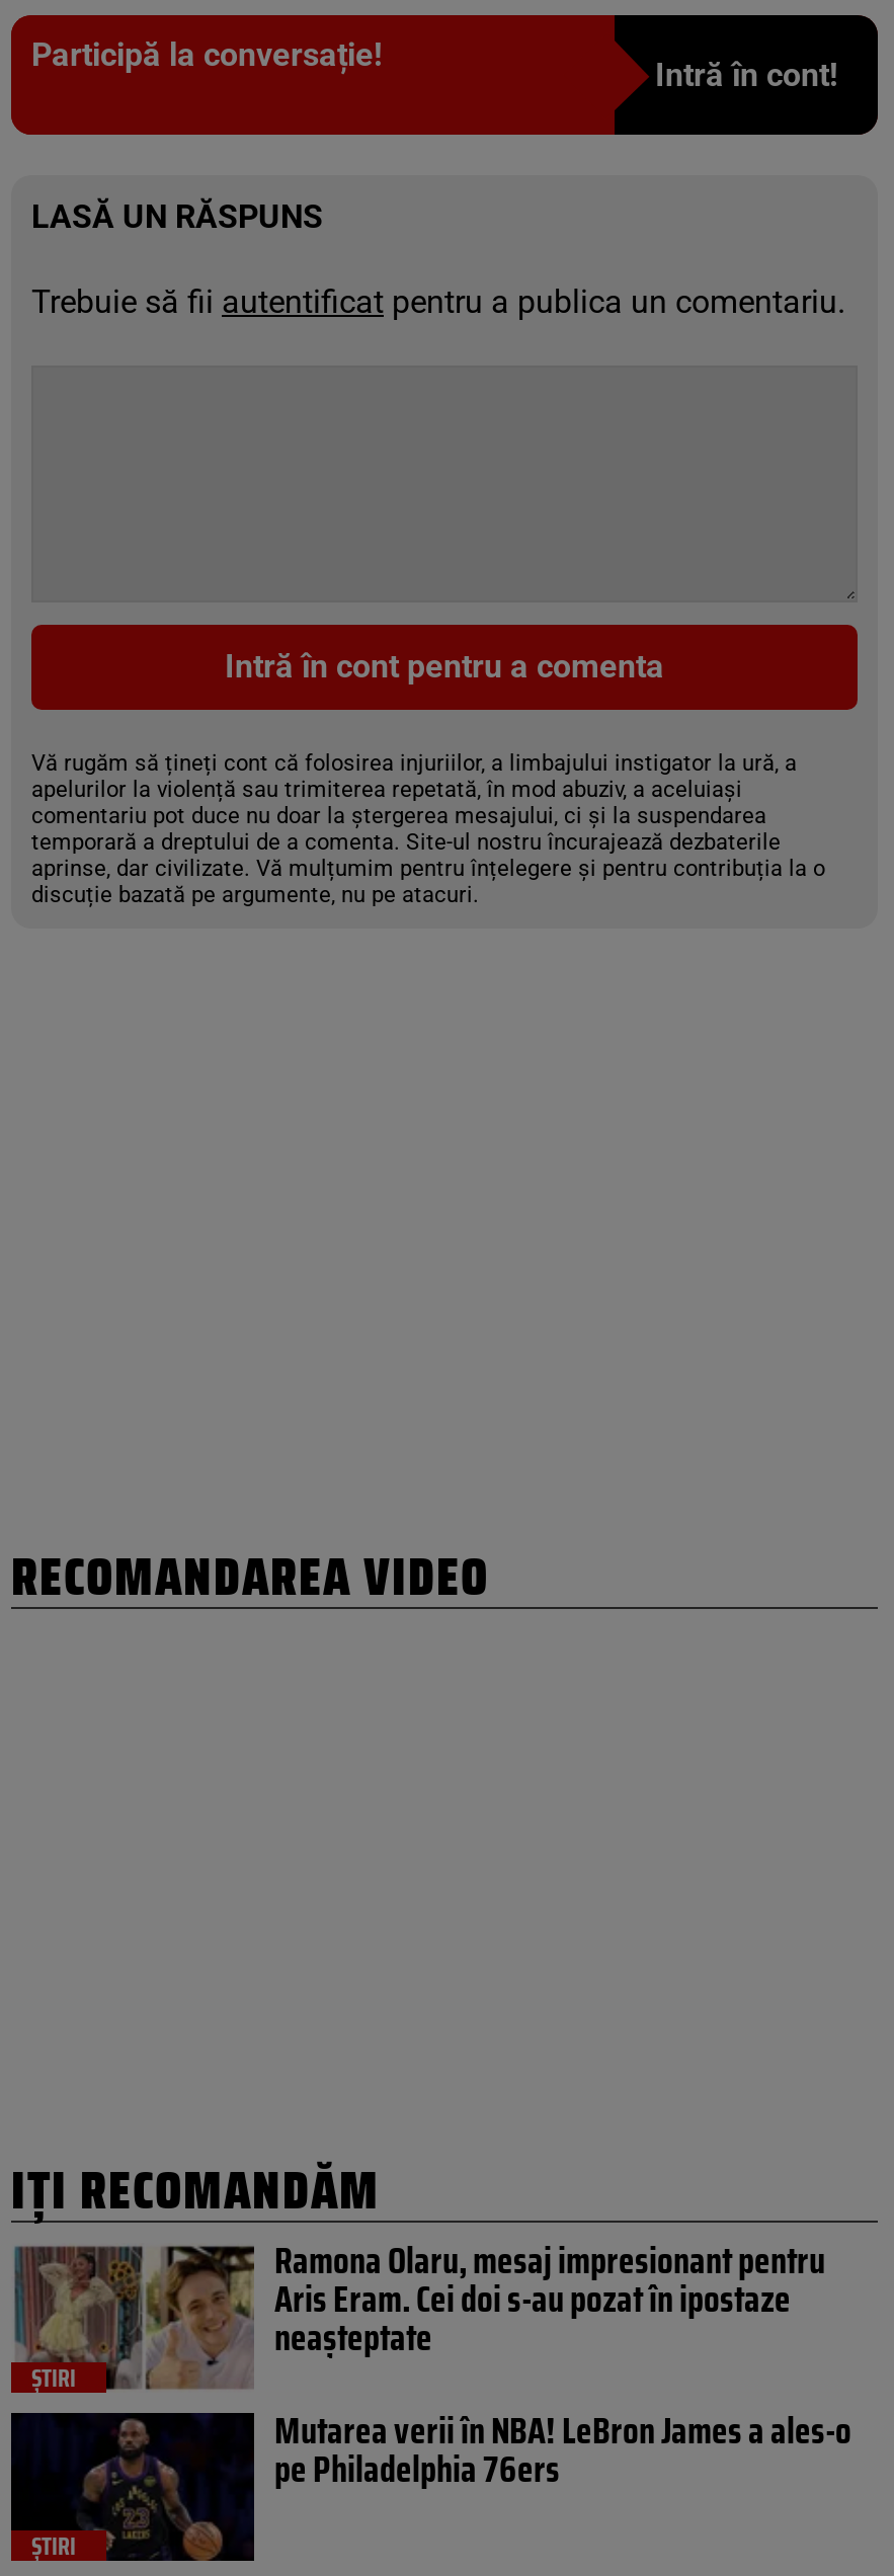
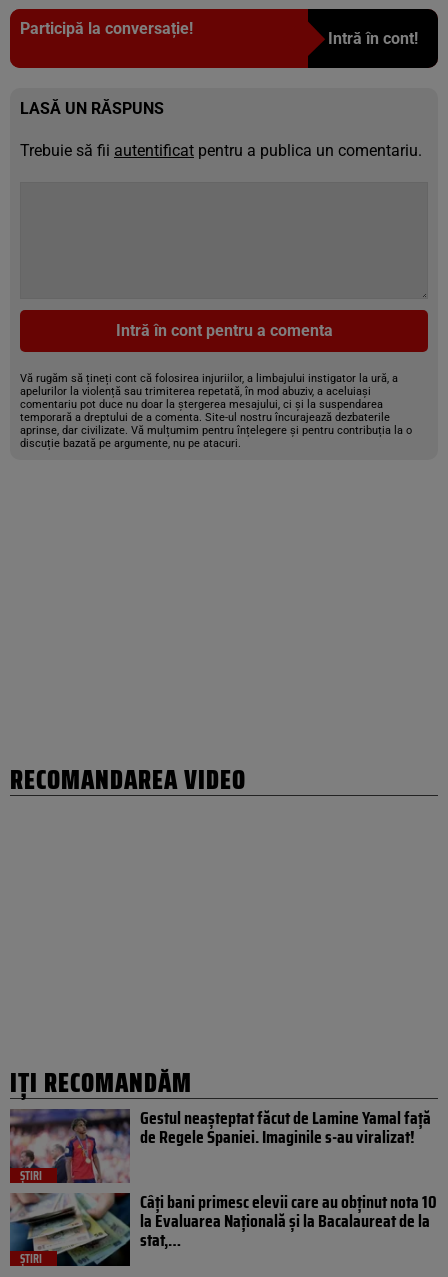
- [image]
- Ramona Olaru, mesaj impresionant pentru
- Aris Eram. Cei doi s-au pozat în ipostaze
- neașteptate
+ [image]
+ Gestul neașteptat făcut de Lamine Yamal față
+ de Regele Spaniei. Imaginile s-au viralizat!

- [image]
- Mutarea verii în NBA! LeBron James a ales-o
- pe Philadelphia 76ers
+ [image]
+ Câți bani primesc elevii care au obținut nota 10
+ la Evaluarea Națională și la Bacalaureat de la
+ stat,…
